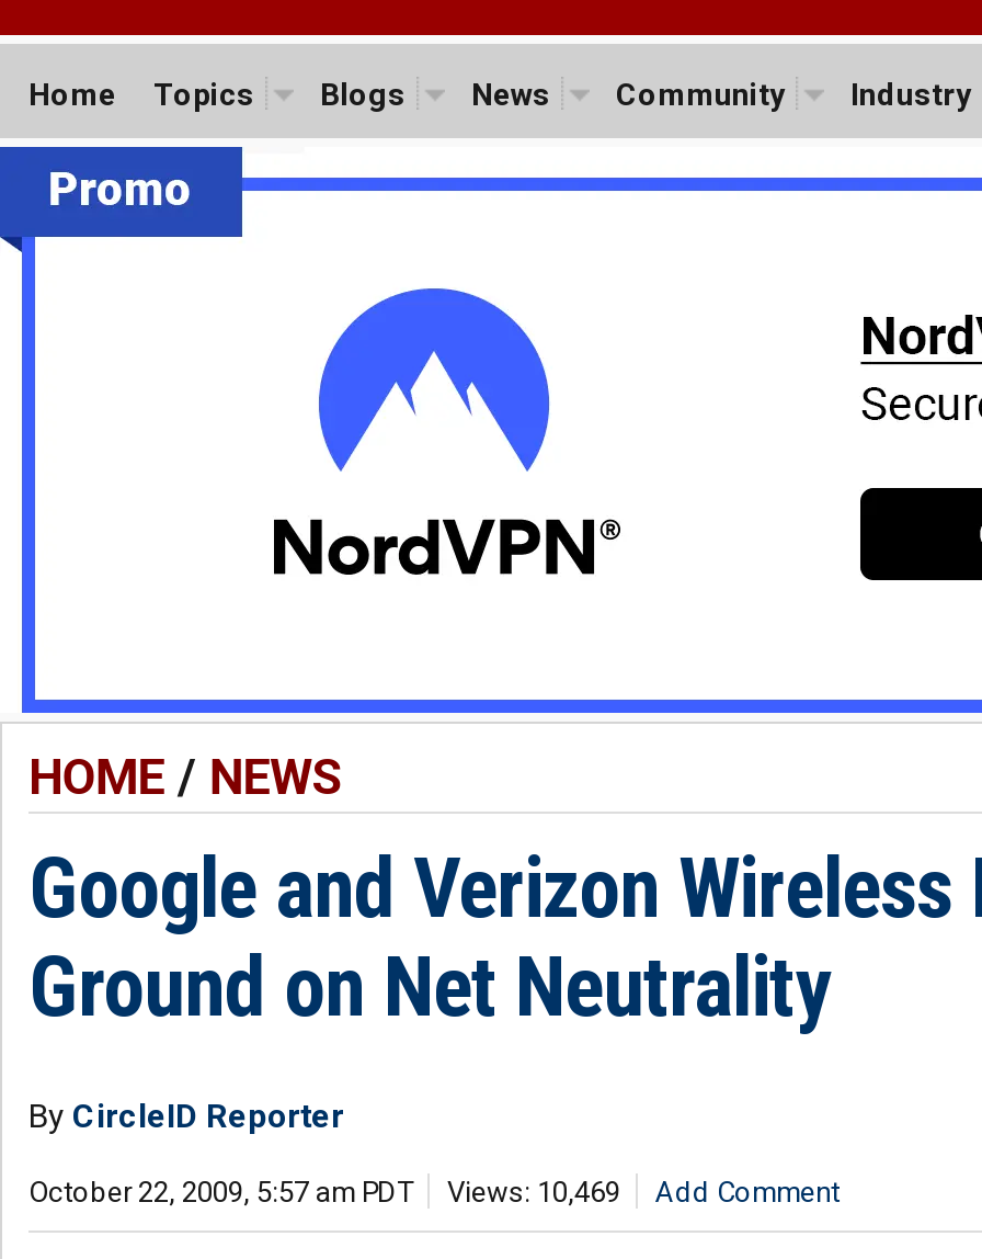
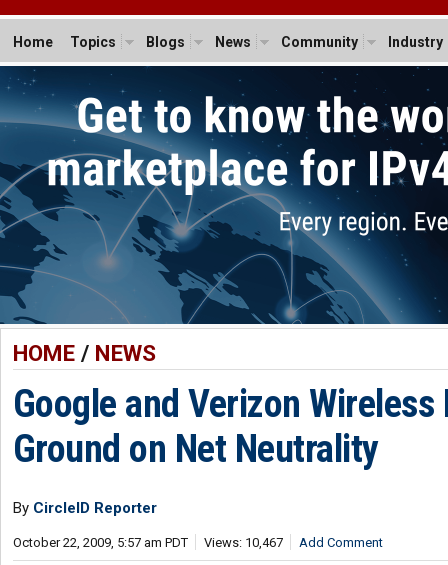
- [image]
+ [image]

- October 22, 2009, 5:57 am PDT Views: 10,469 Add Comment
+ October 22, 2009, 5:57 am PDT Views: 10,467 Add Comment
